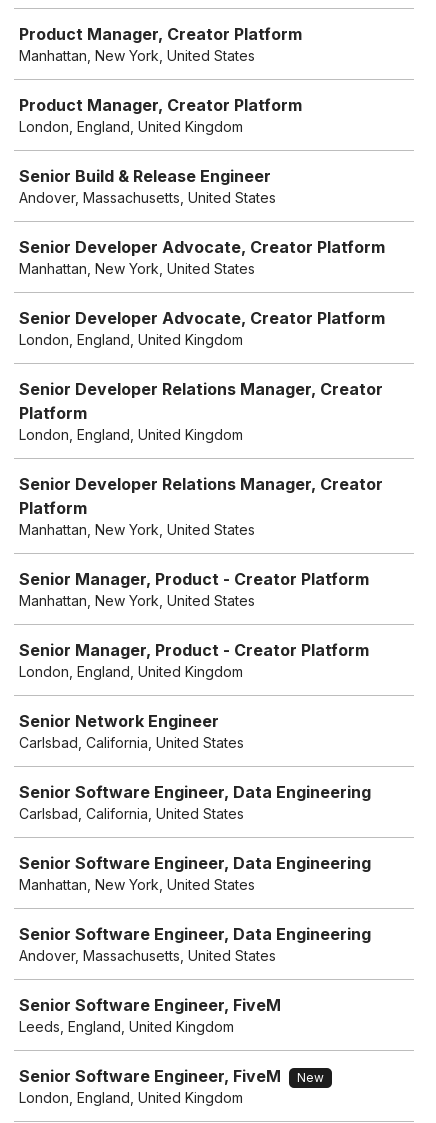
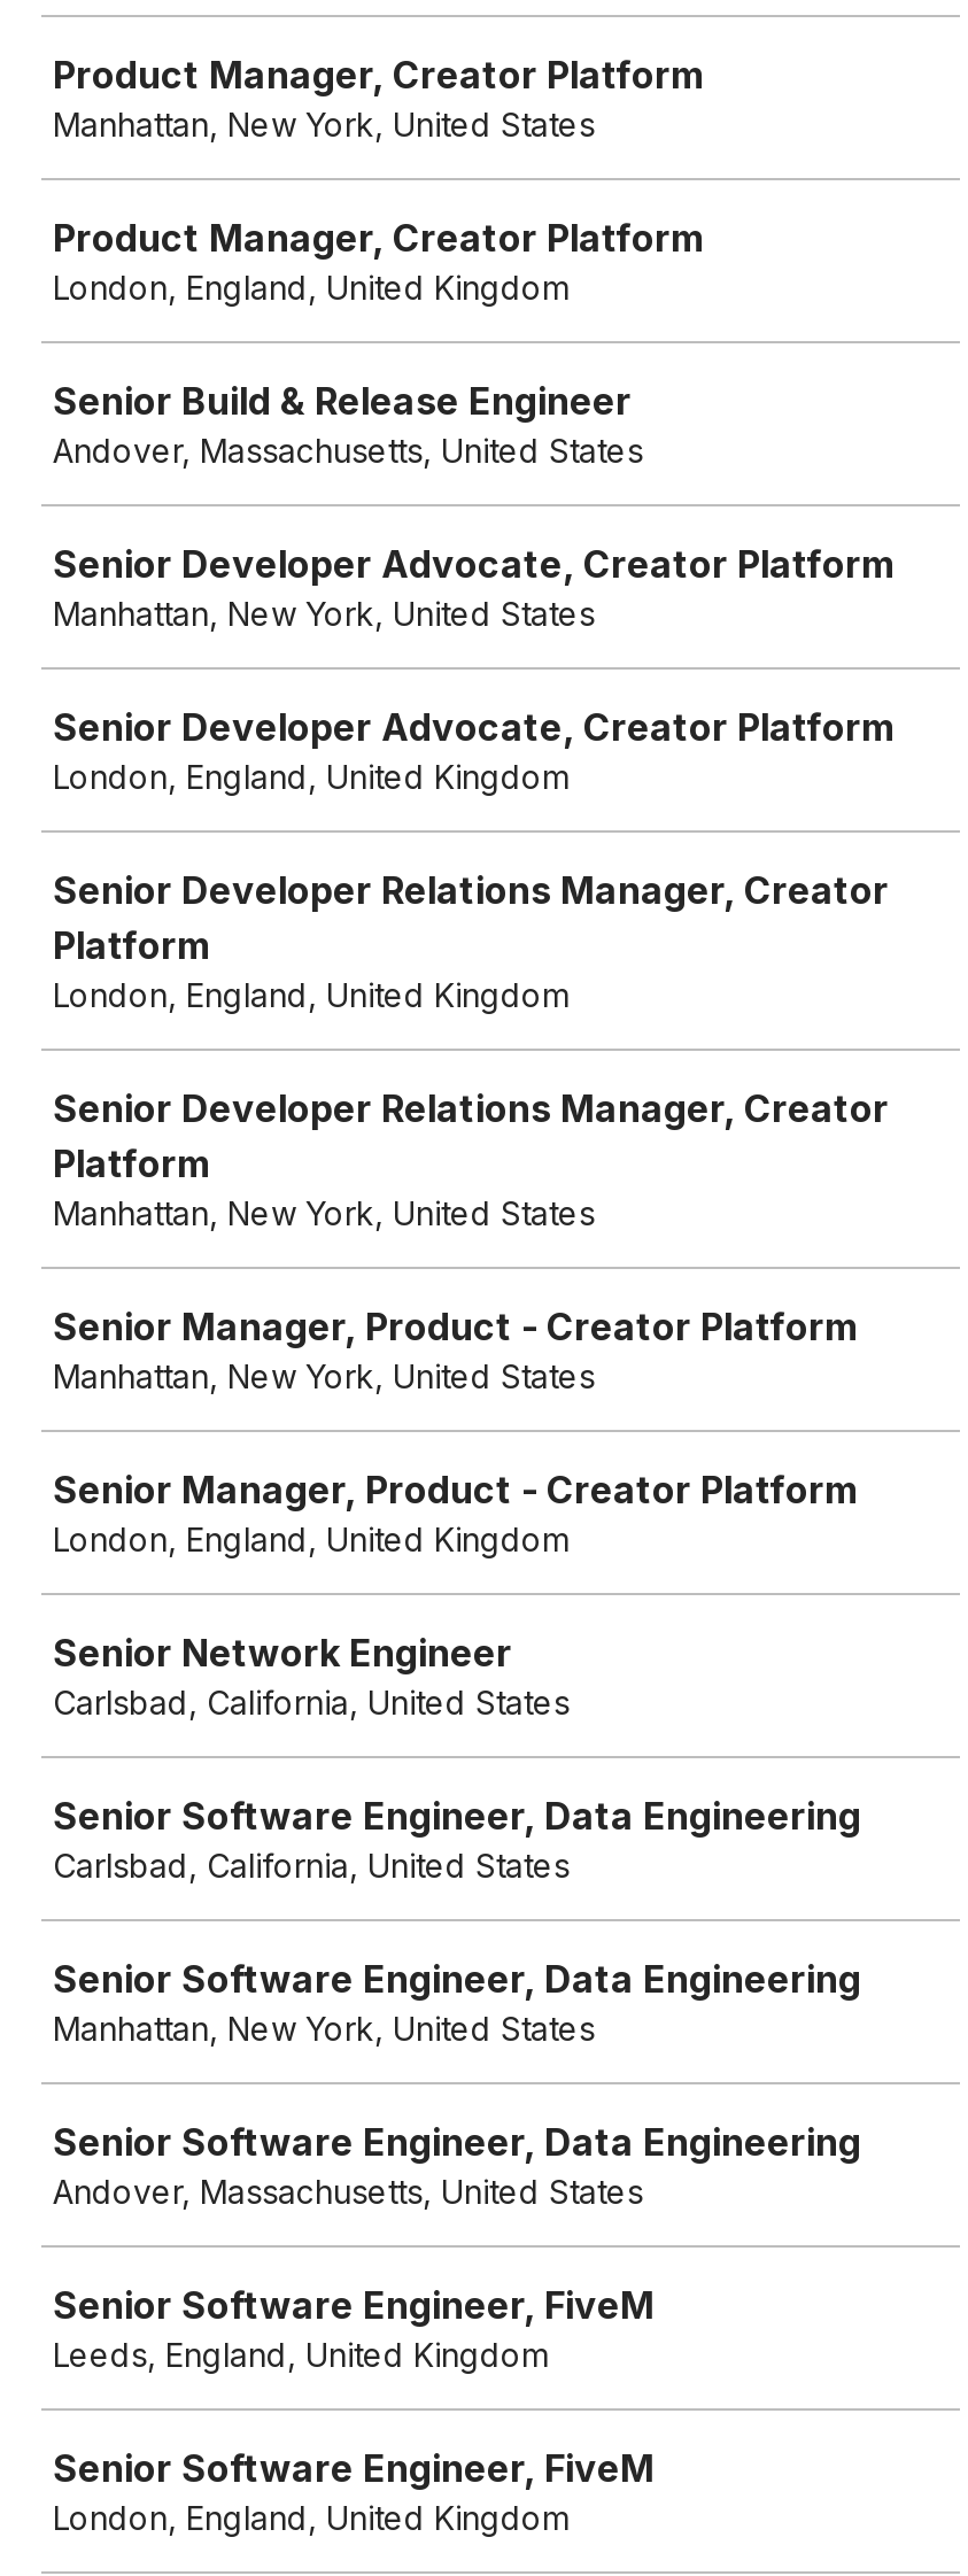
- New
